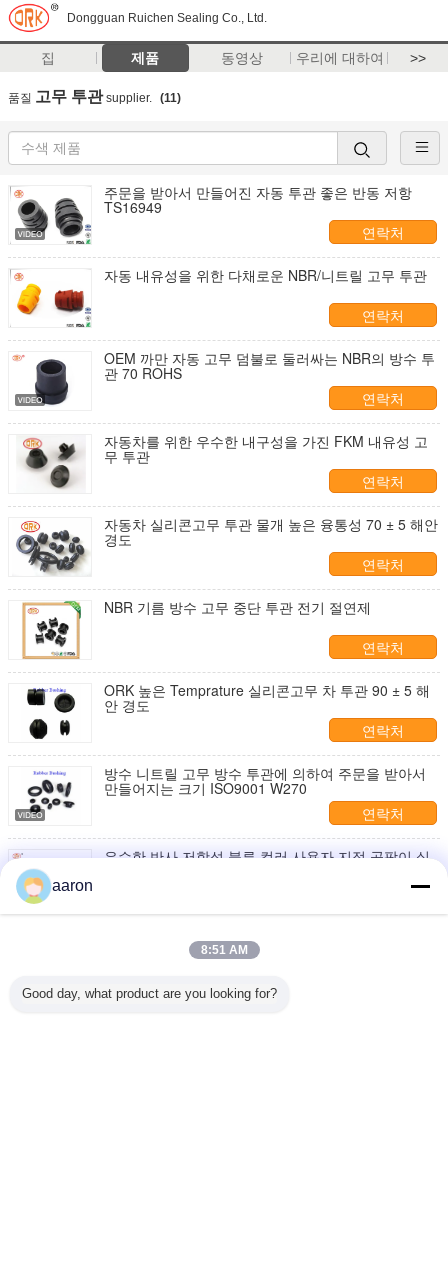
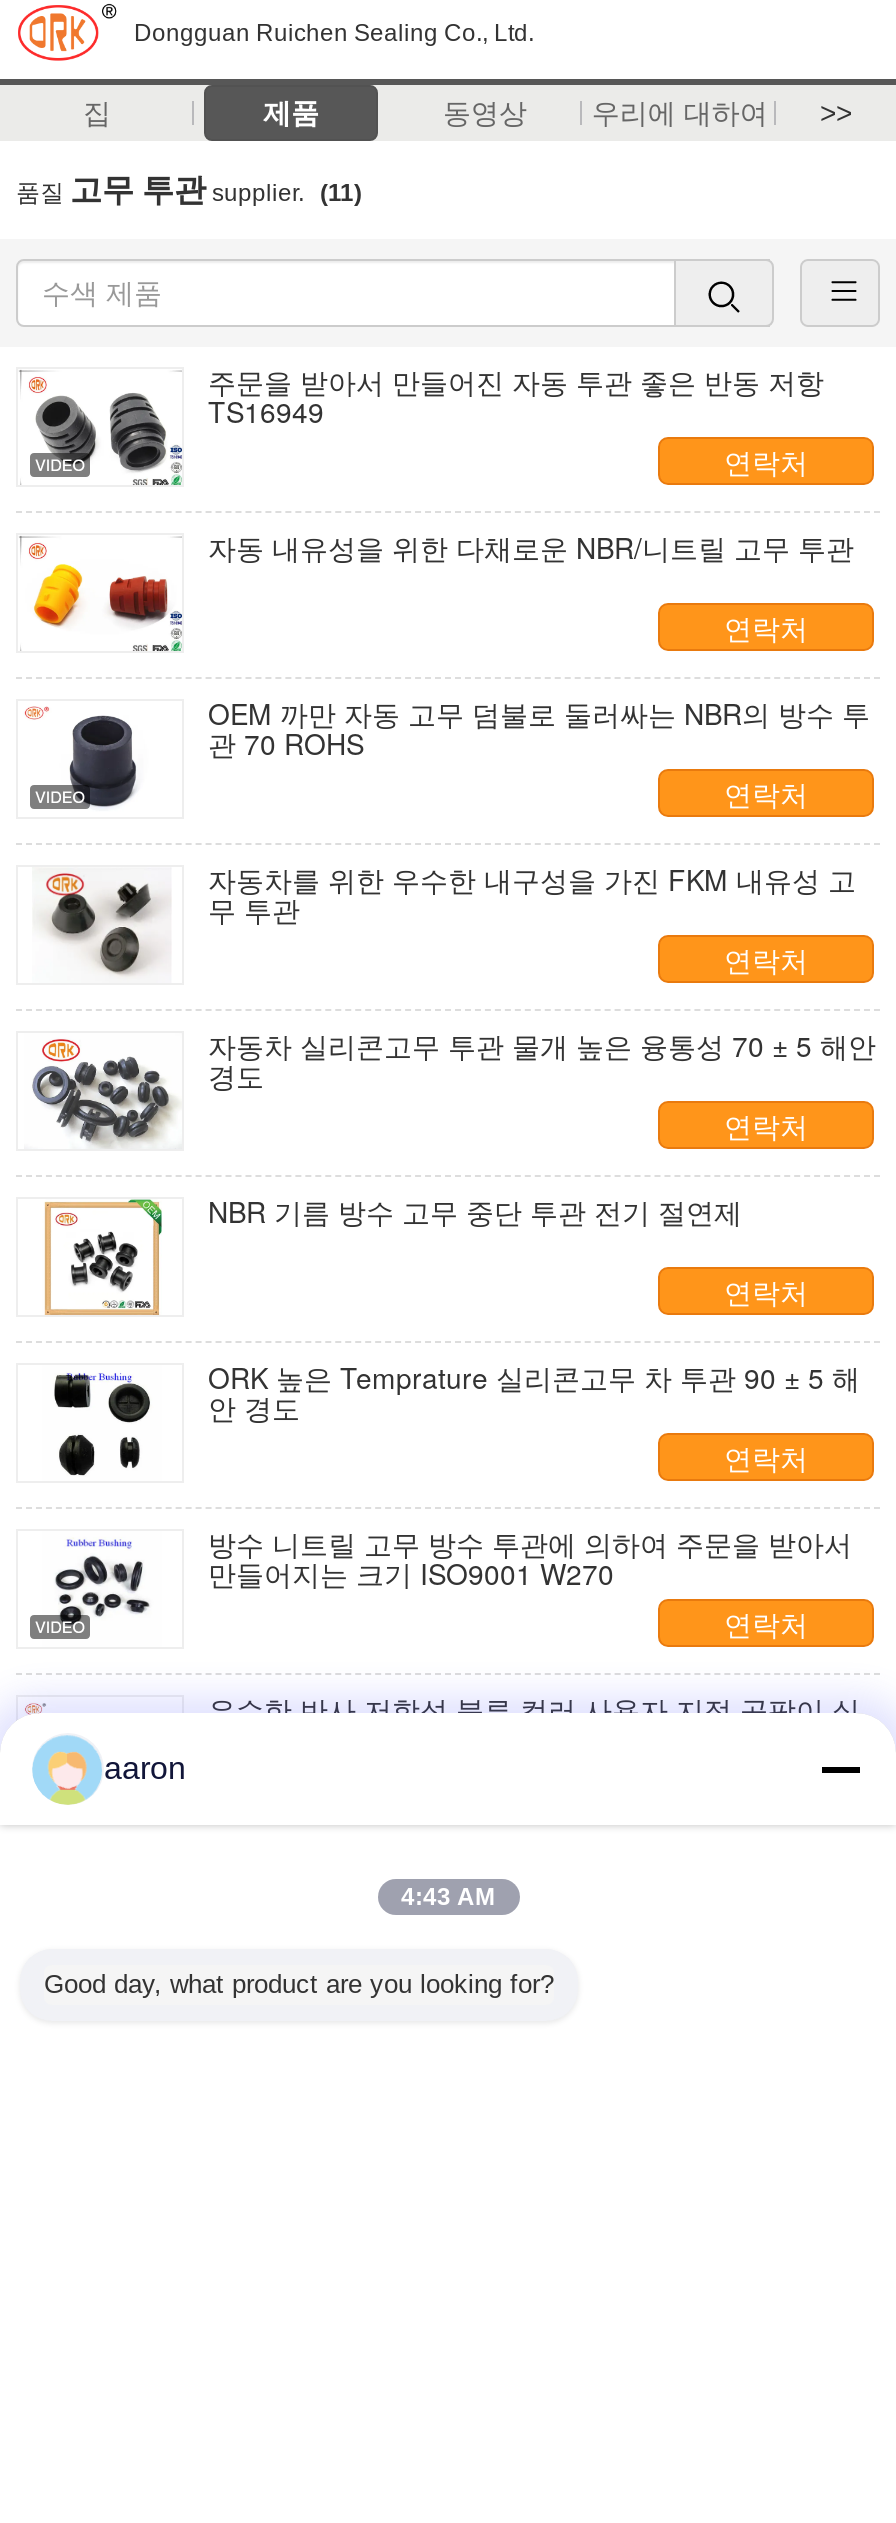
- 8:51 AM
+ 4:43 AM
